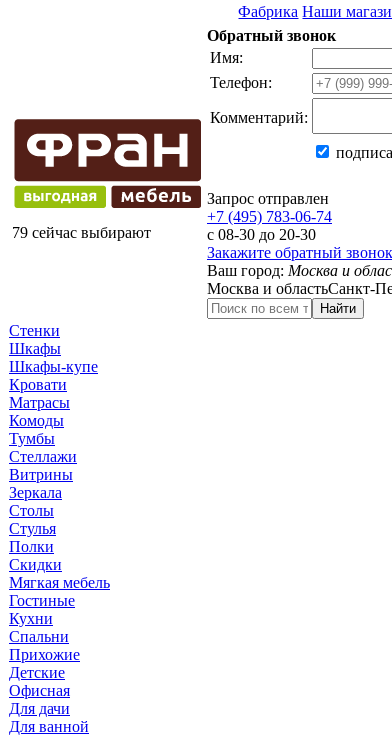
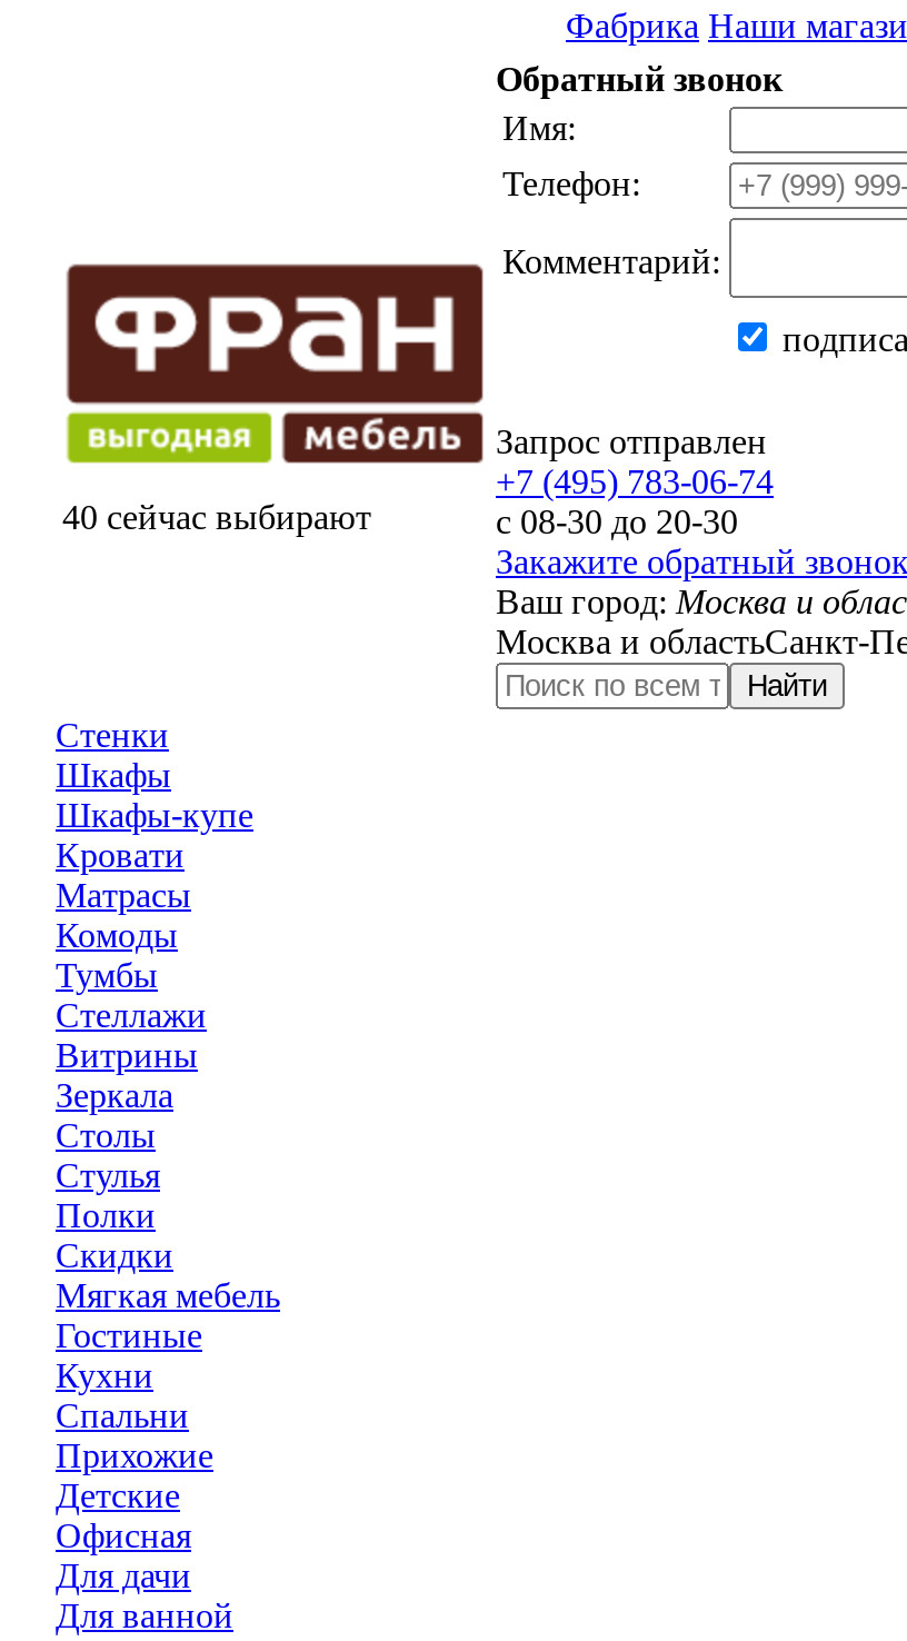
- 79 сейчас выбирают
+ 40 сейчас выбирают
